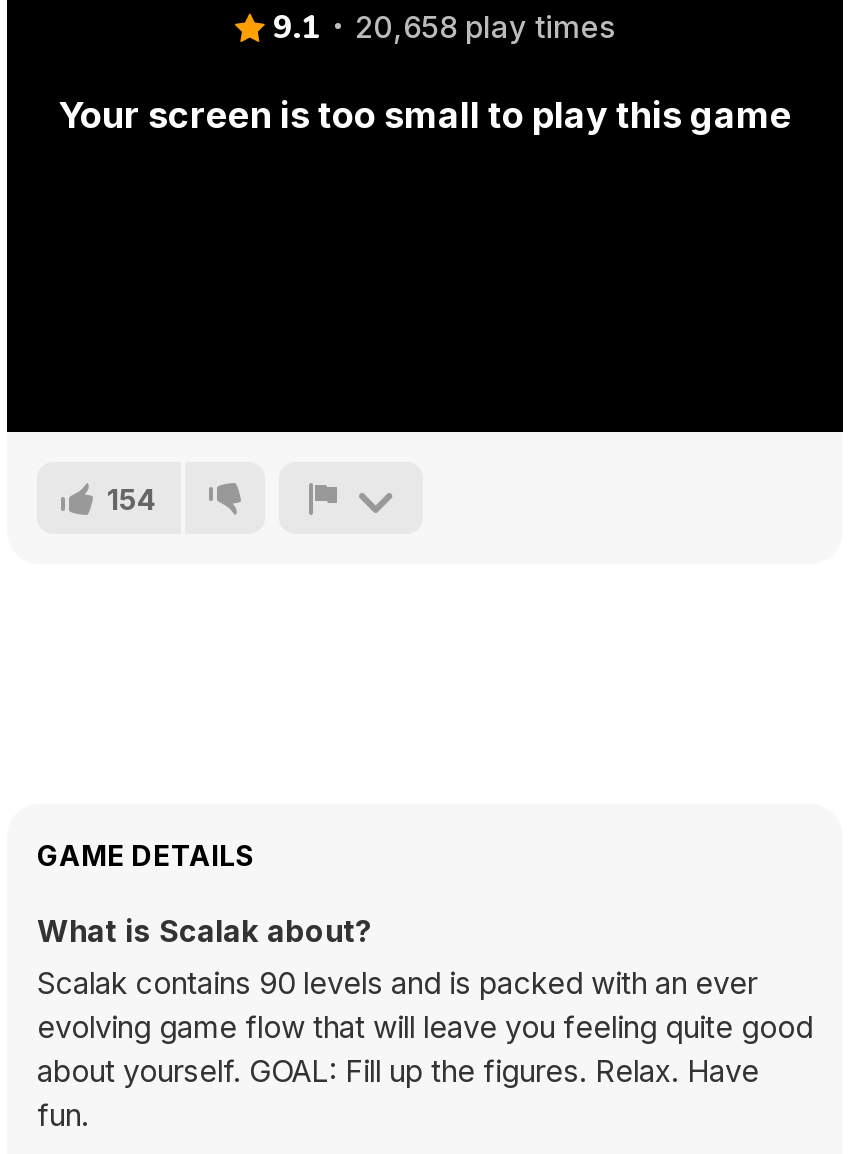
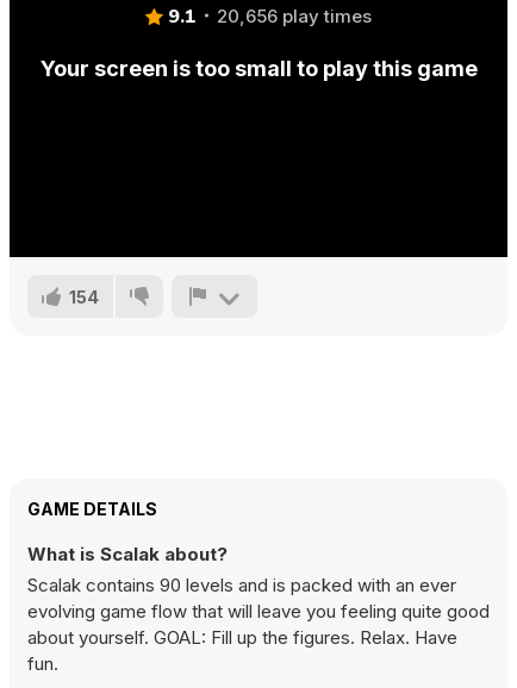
- 9.1 20,658 play times
+ 9.1 20,656 play times
